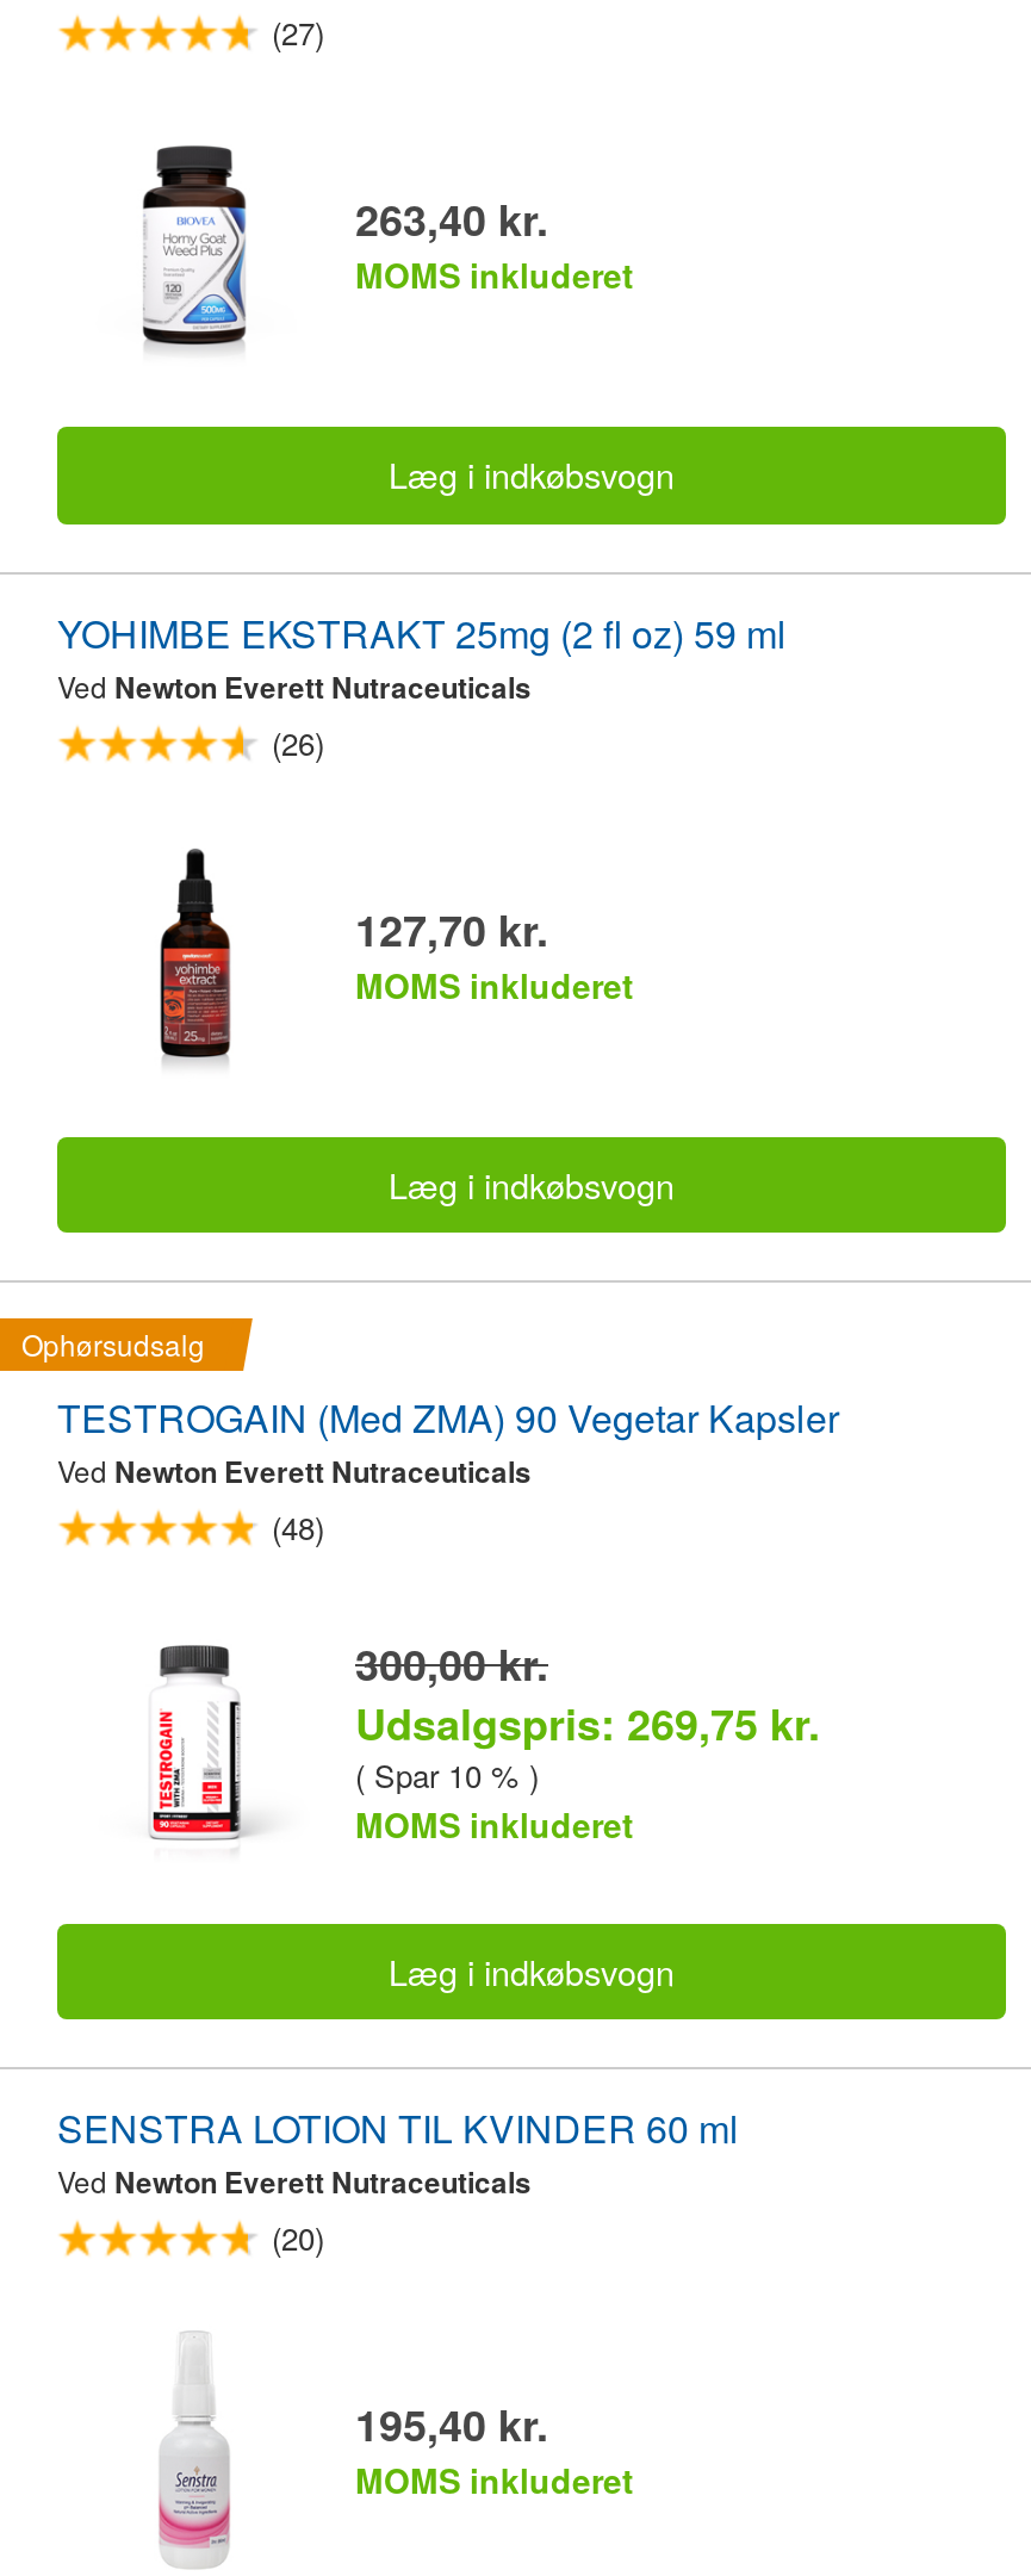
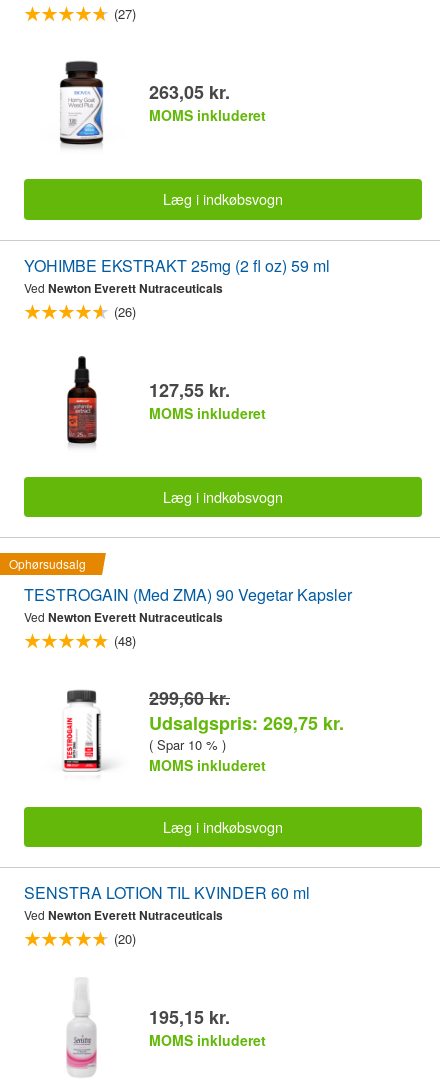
- 263,40 kr.
+ 263,05 kr.

- 127,70 kr.
+ 127,55 kr.

- 300,00 kr.
+ 299,60 kr.

- 195,40 kr.
+ 195,15 kr.
